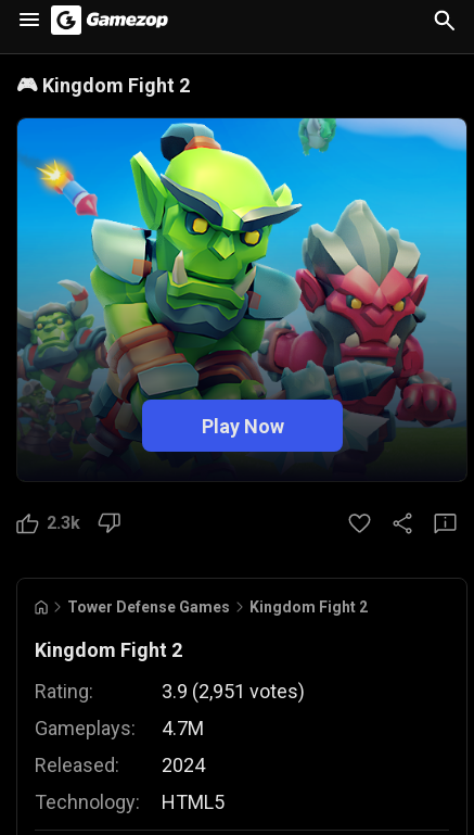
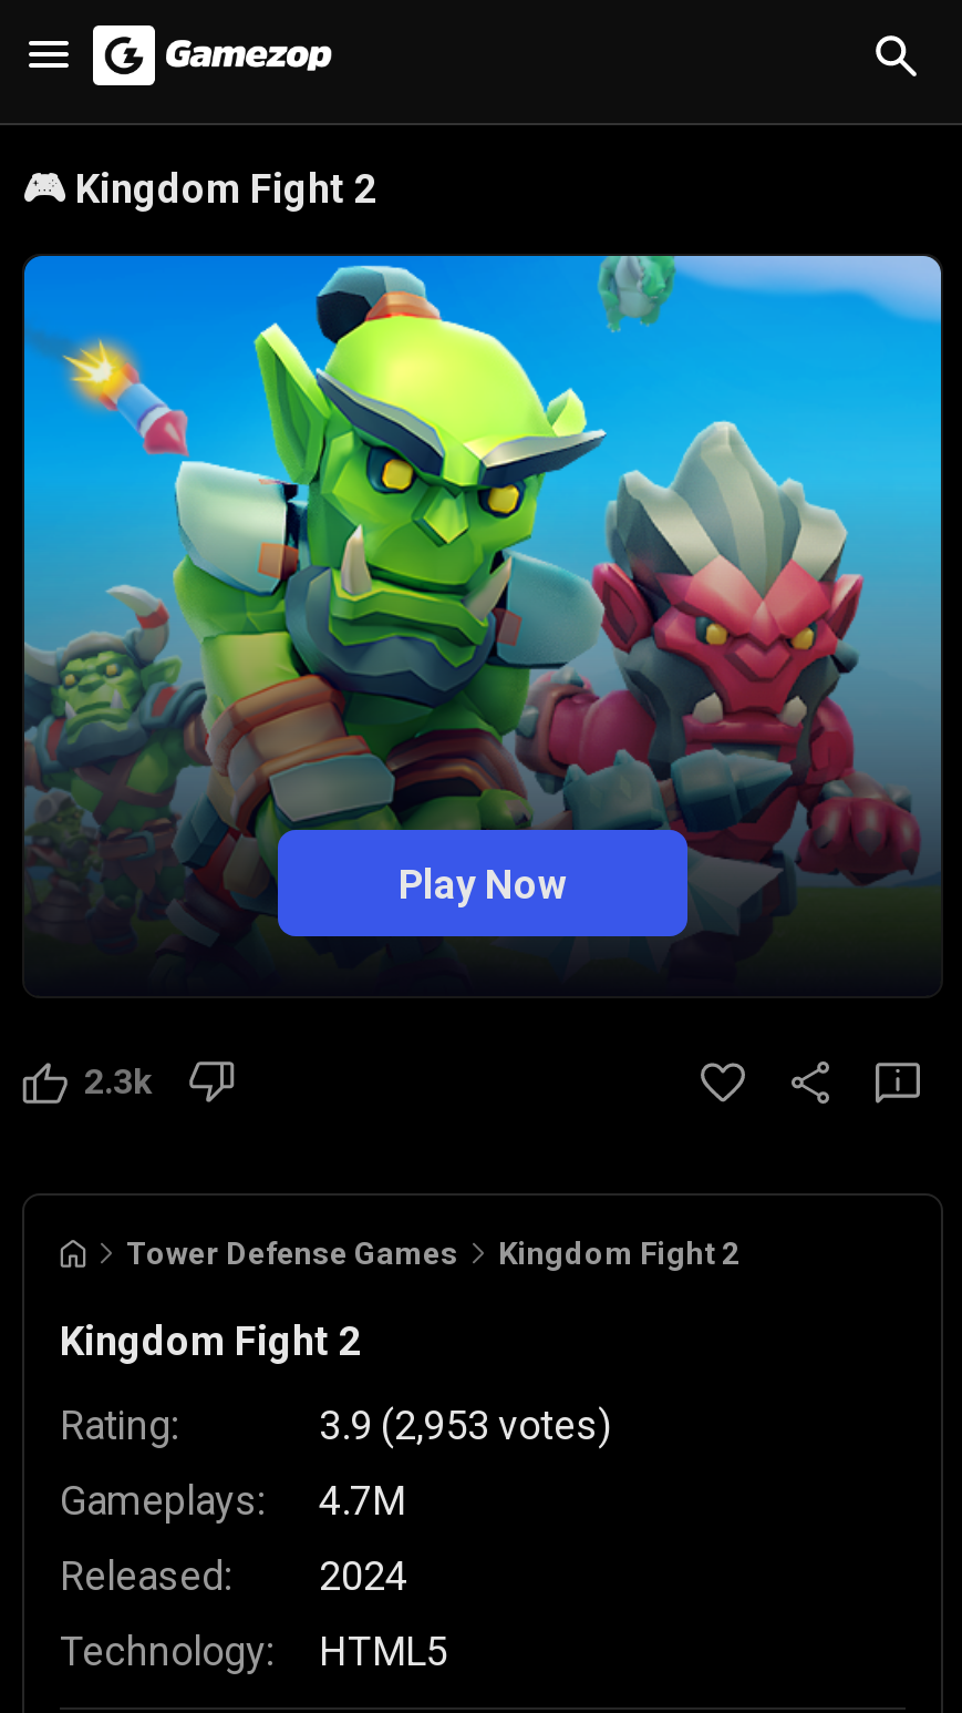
- 3.9 (2,951 votes)
+ 3.9 (2,953 votes)
